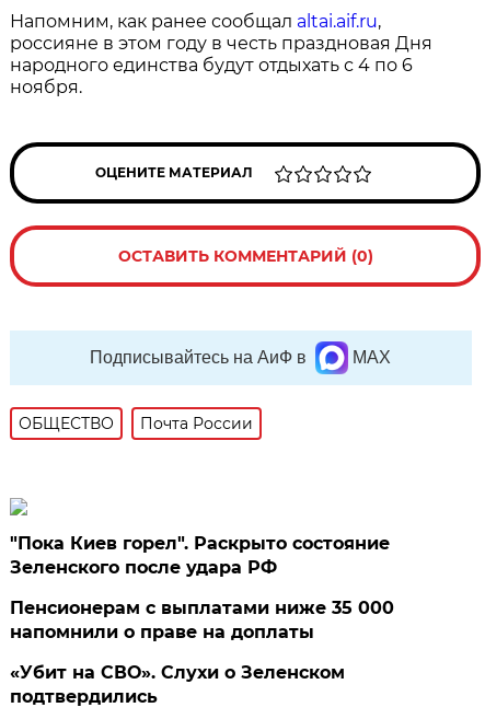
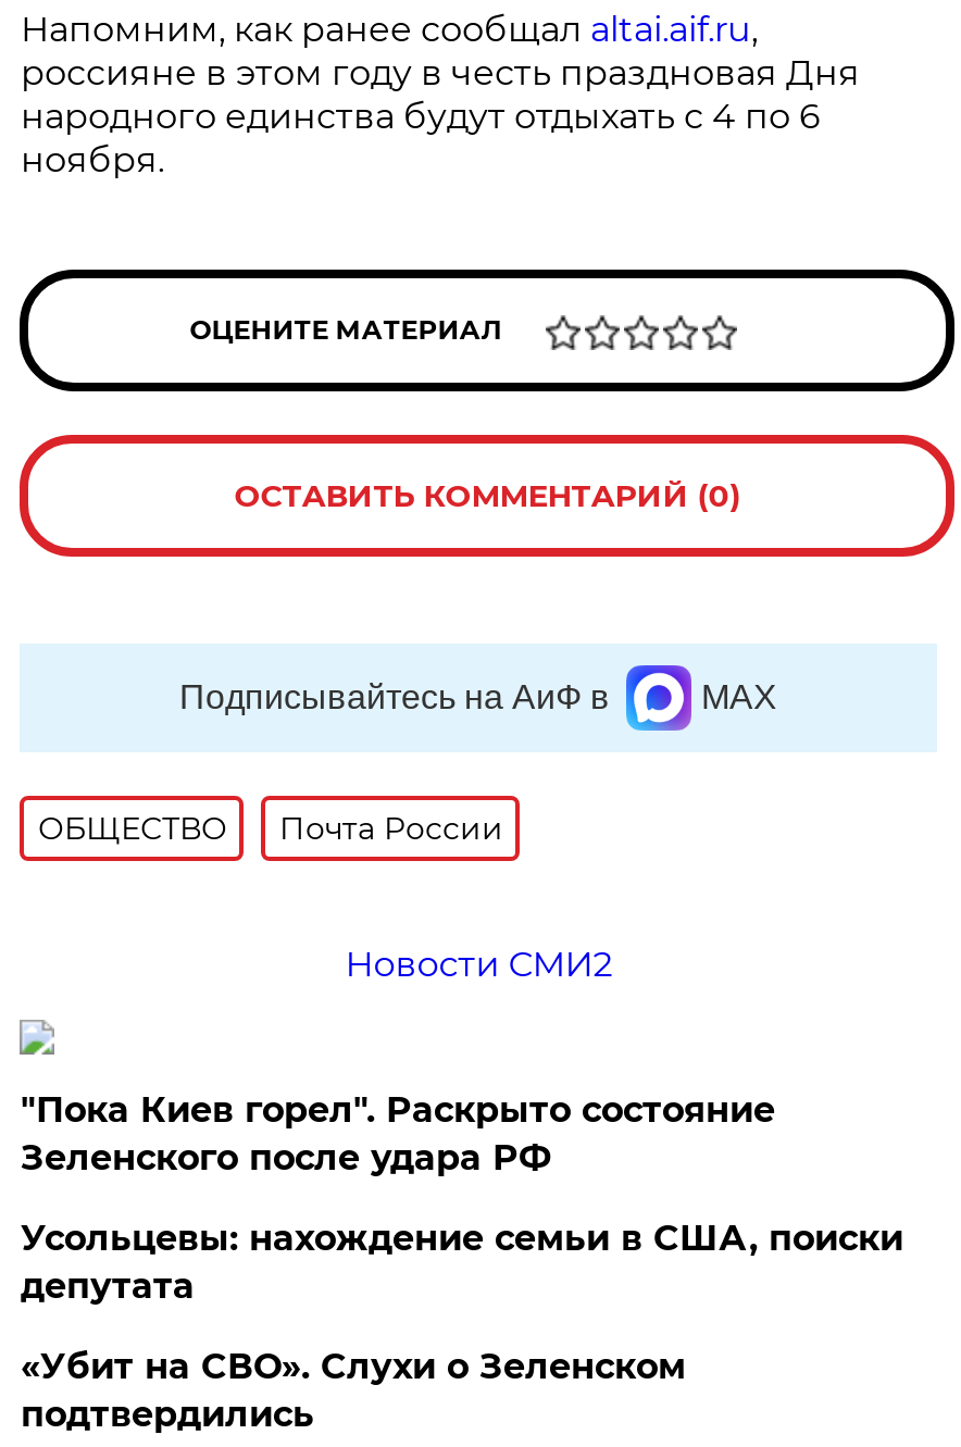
+ Новости СМИ2

- Пенсионерам с выплатами ниже 35 000
- напомнили о праве на доплаты
+ Усольцевы: нахождение семьи в США, поиски
+ депутата
